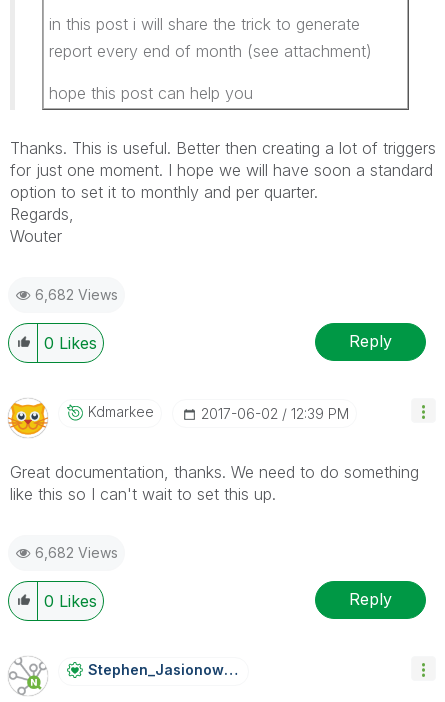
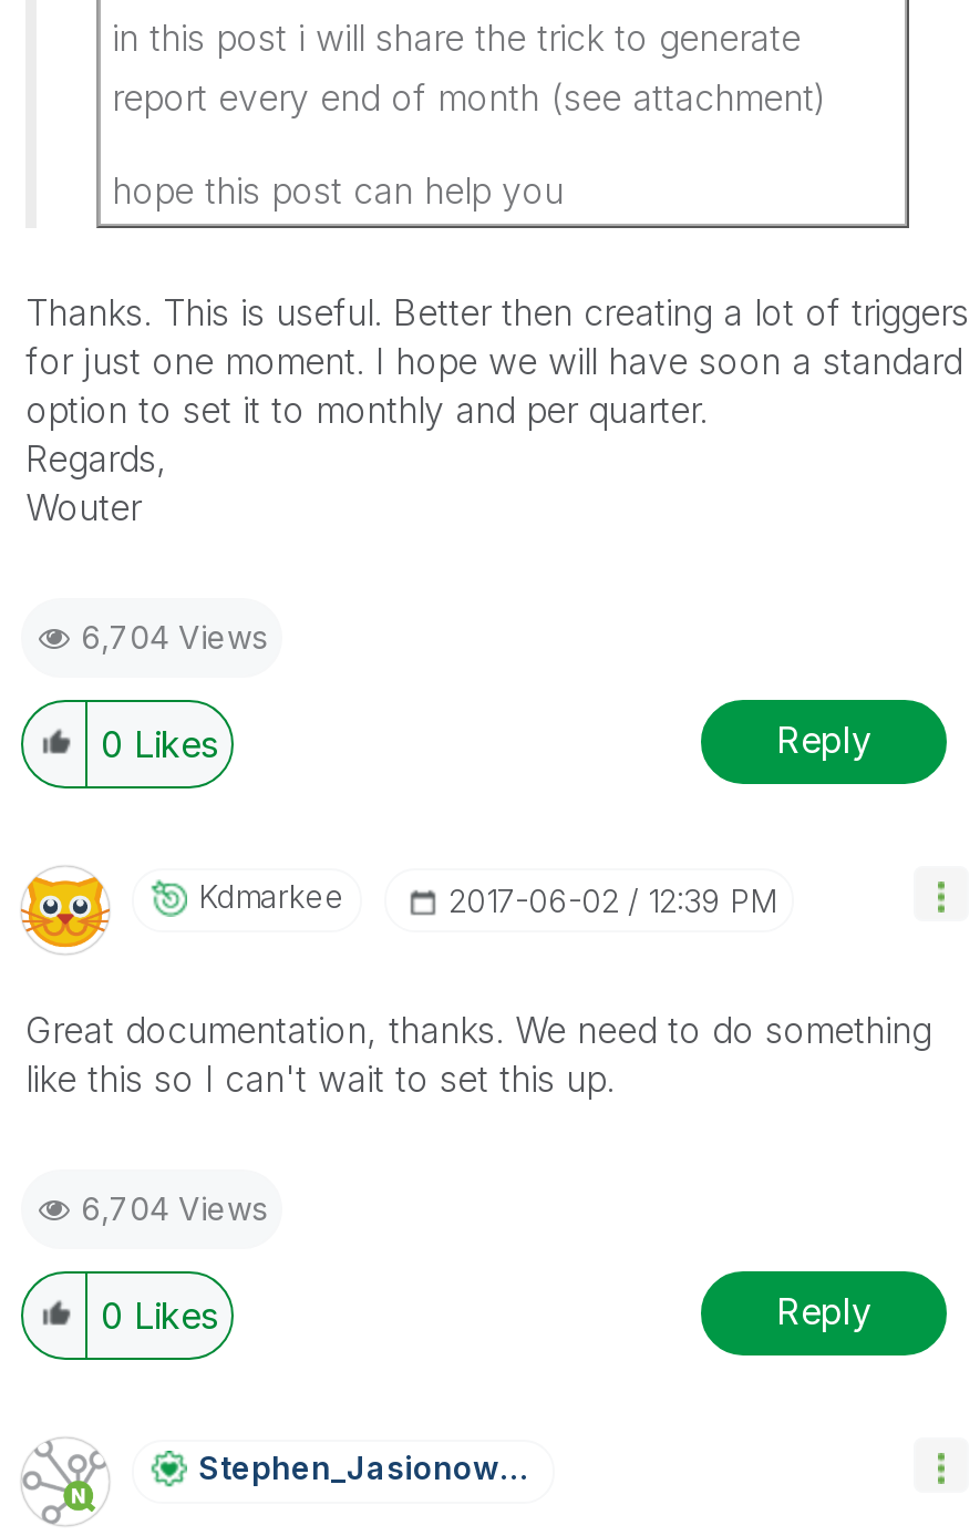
- 6,682 Views
+ 6,704 Views

- 6,682 Views
+ 6,704 Views
